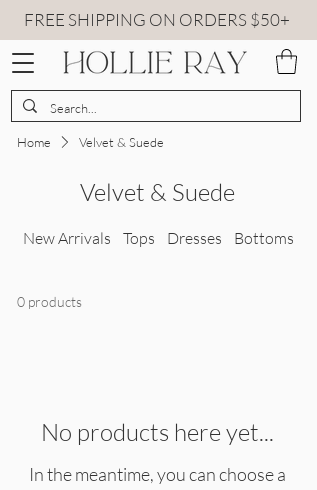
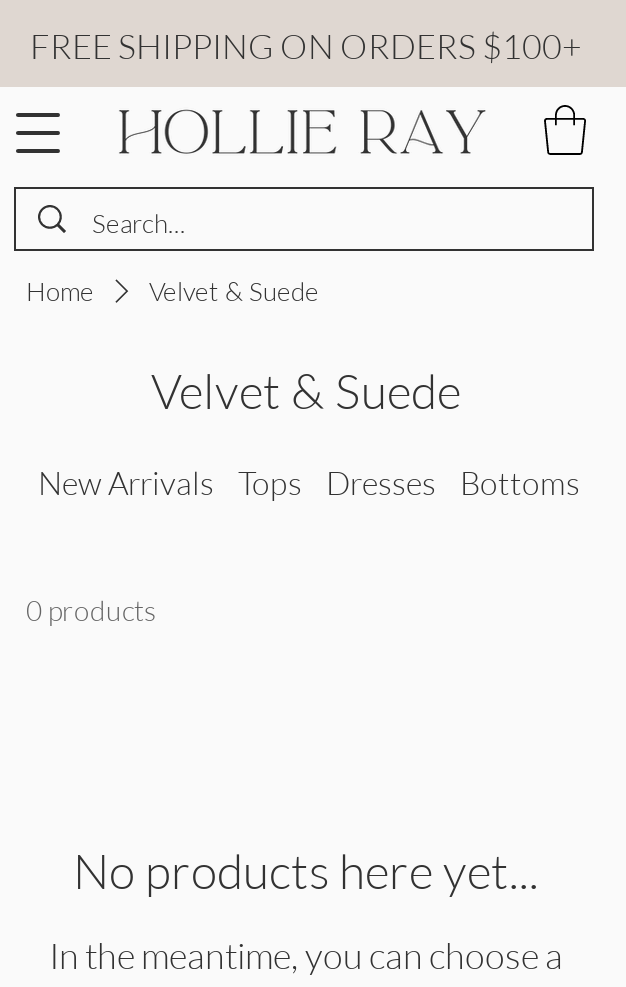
- FREE SHIPPING ON ORDERS $50+
+ FREE SHIPPING ON ORDERS $100+
